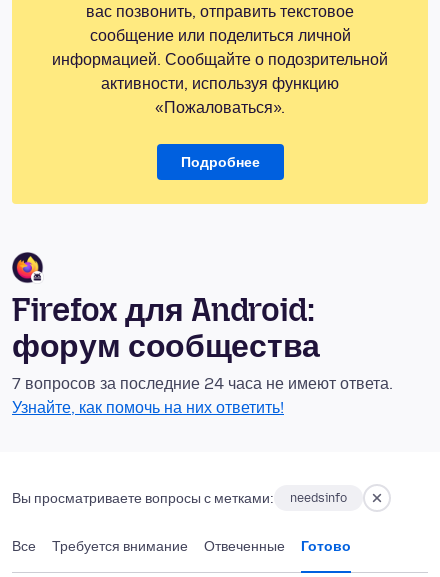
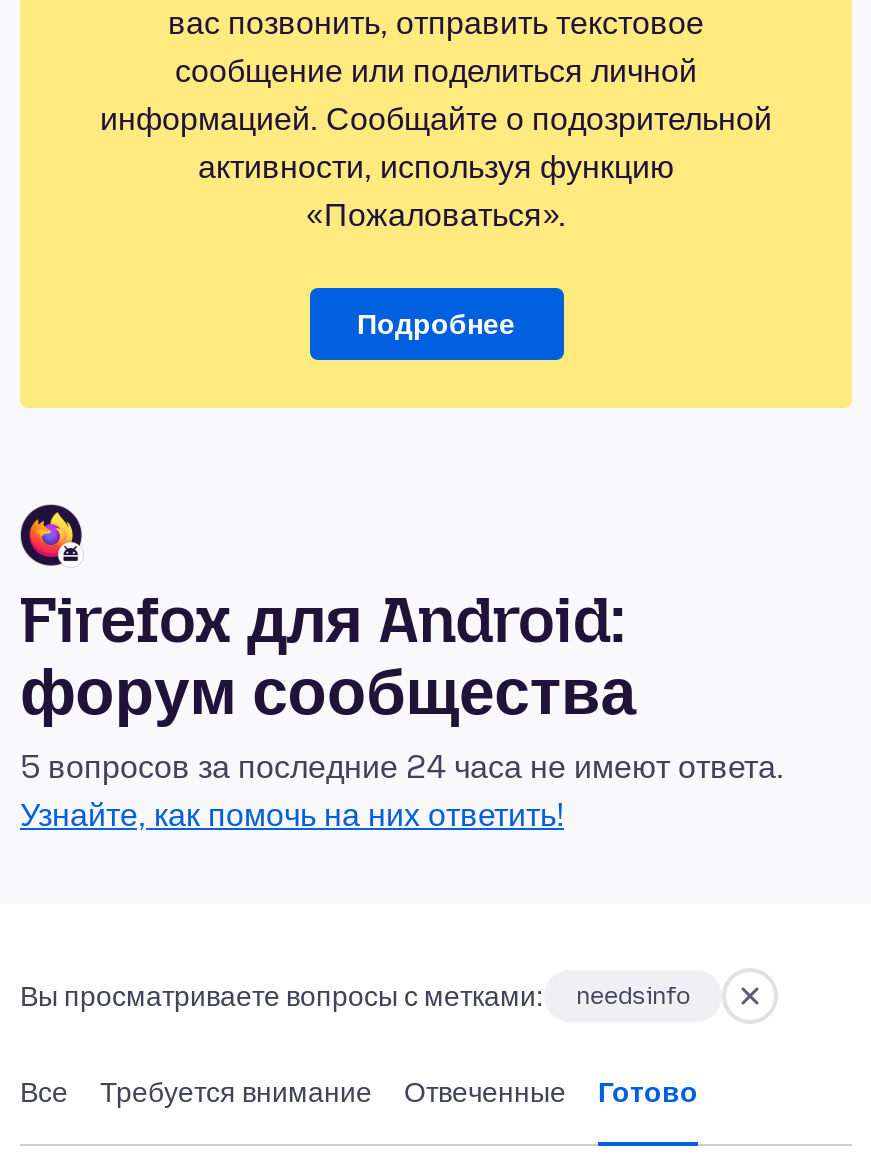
- 7 вопросов за последние 24 часа не имеют ответа.
+ 5 вопросов за последние 24 часа не имеют ответа.
